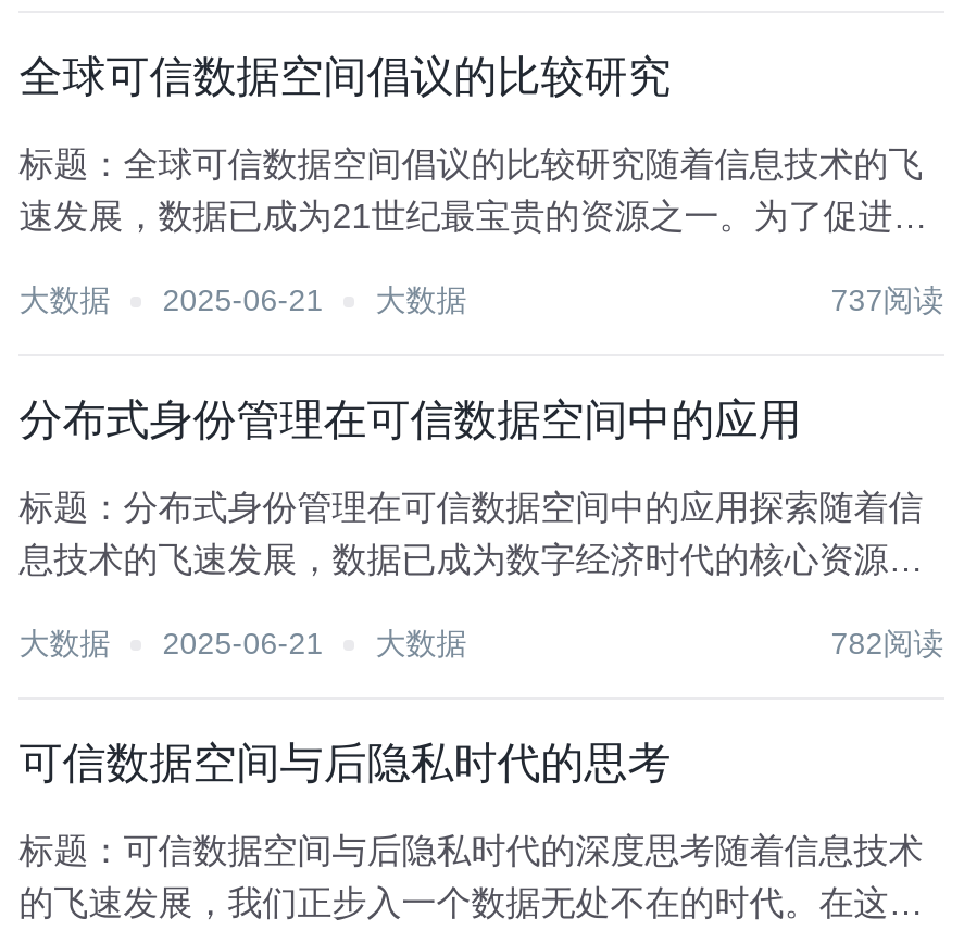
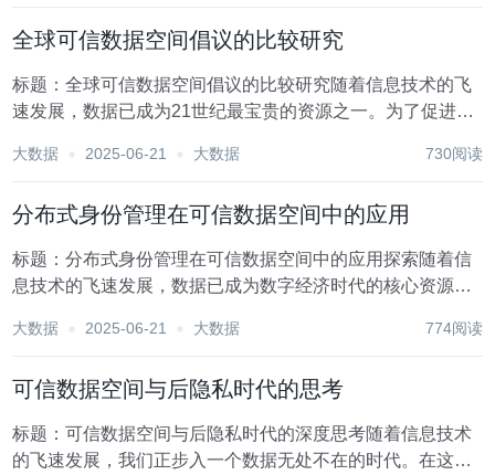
- 737阅读
+ 730阅读

- 782阅读
+ 774阅读
